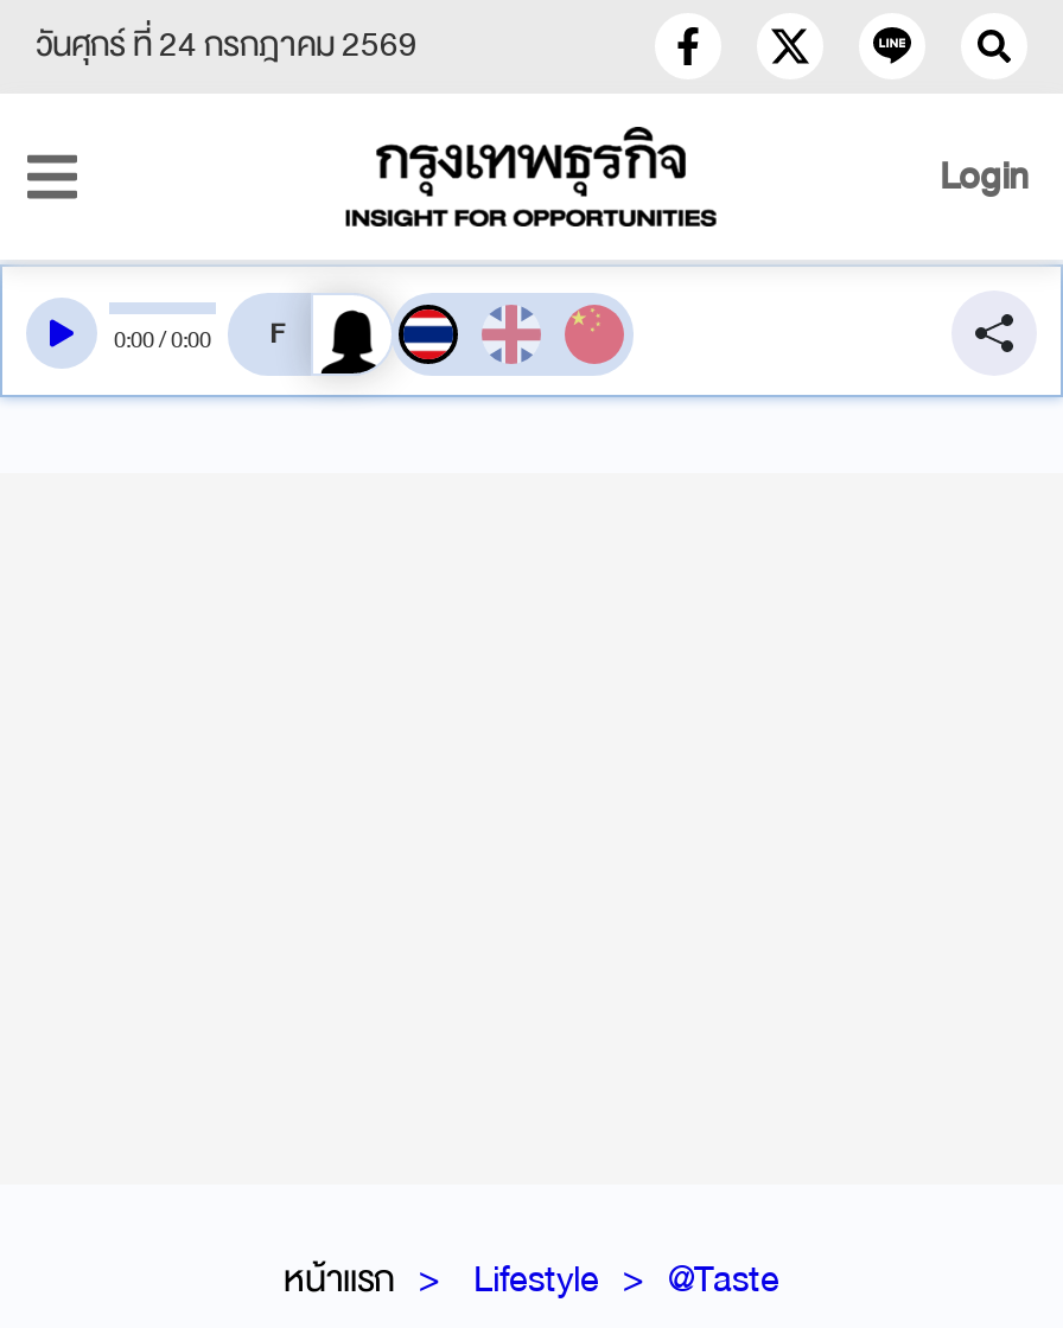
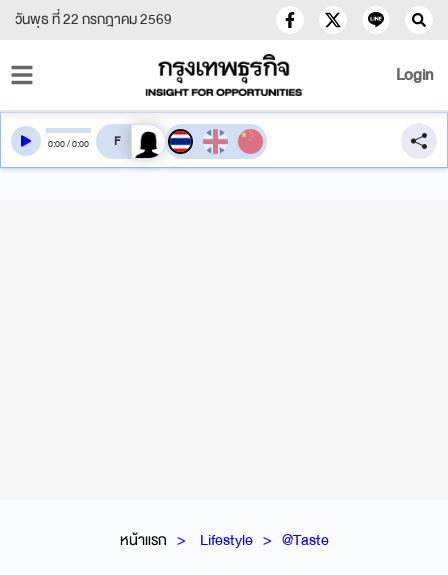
- วันศุกร์ ที่ 24 กรกฎาคม 2569
+ วันพุธ ที่ 22 กรกฎาคม 2569
